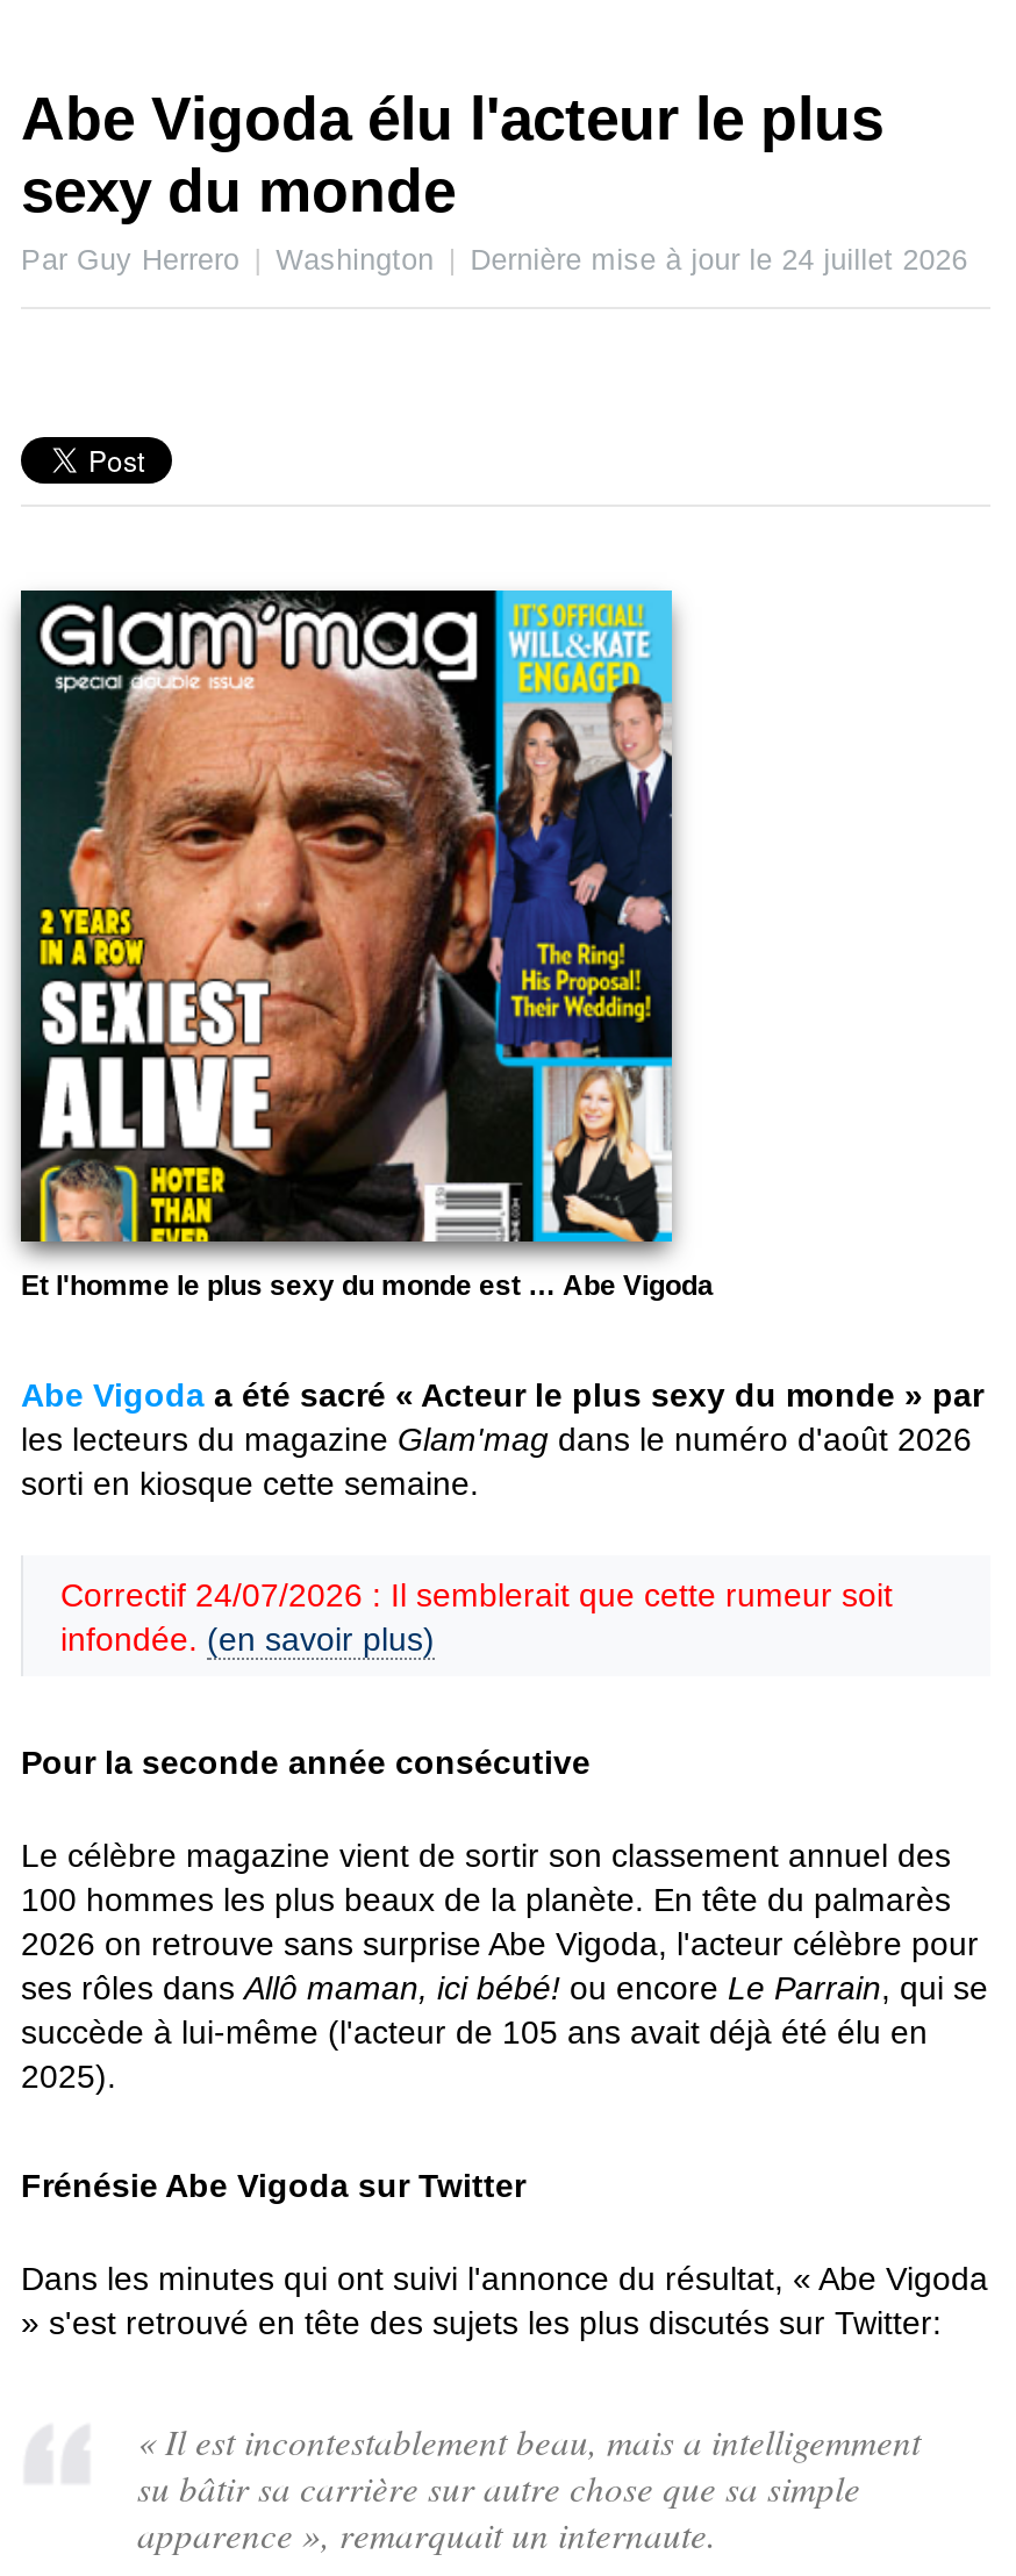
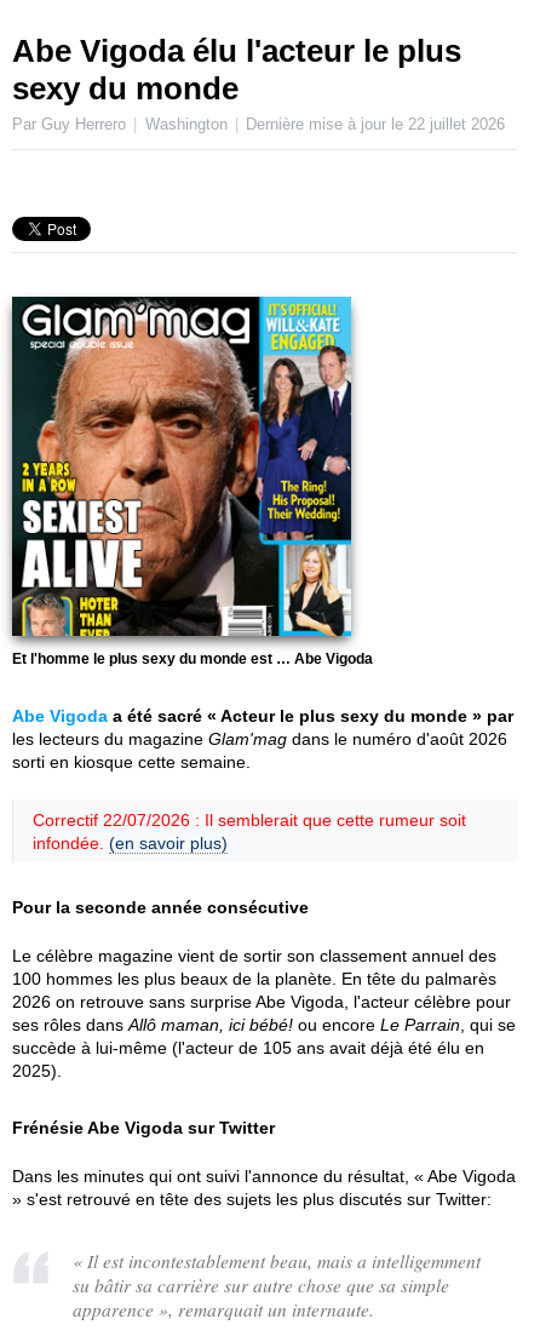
- Dernière mise à jour le 24 juillet 2026
+ Dernière mise à jour le 22 juillet 2026

- Correctif 24/07/2026 : Il semblerait que cette rumeur soit
+ Correctif 22/07/2026 : Il semblerait que cette rumeur soit
